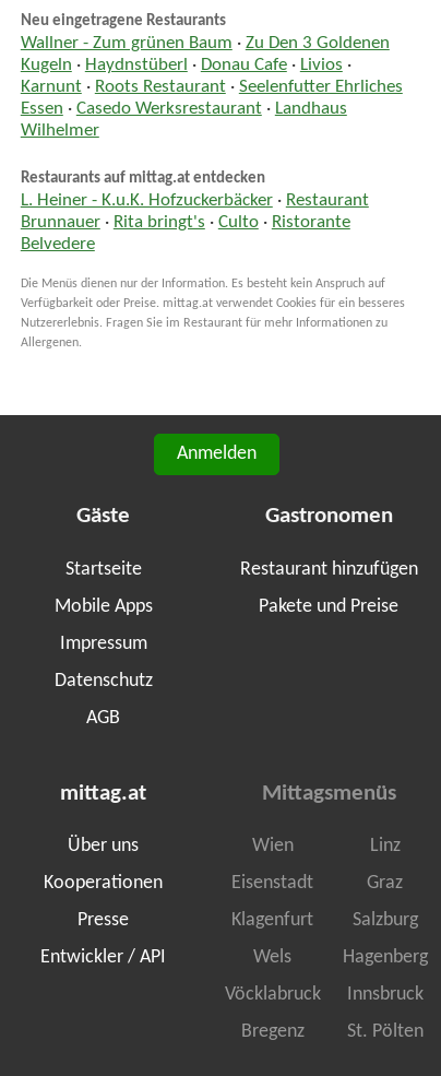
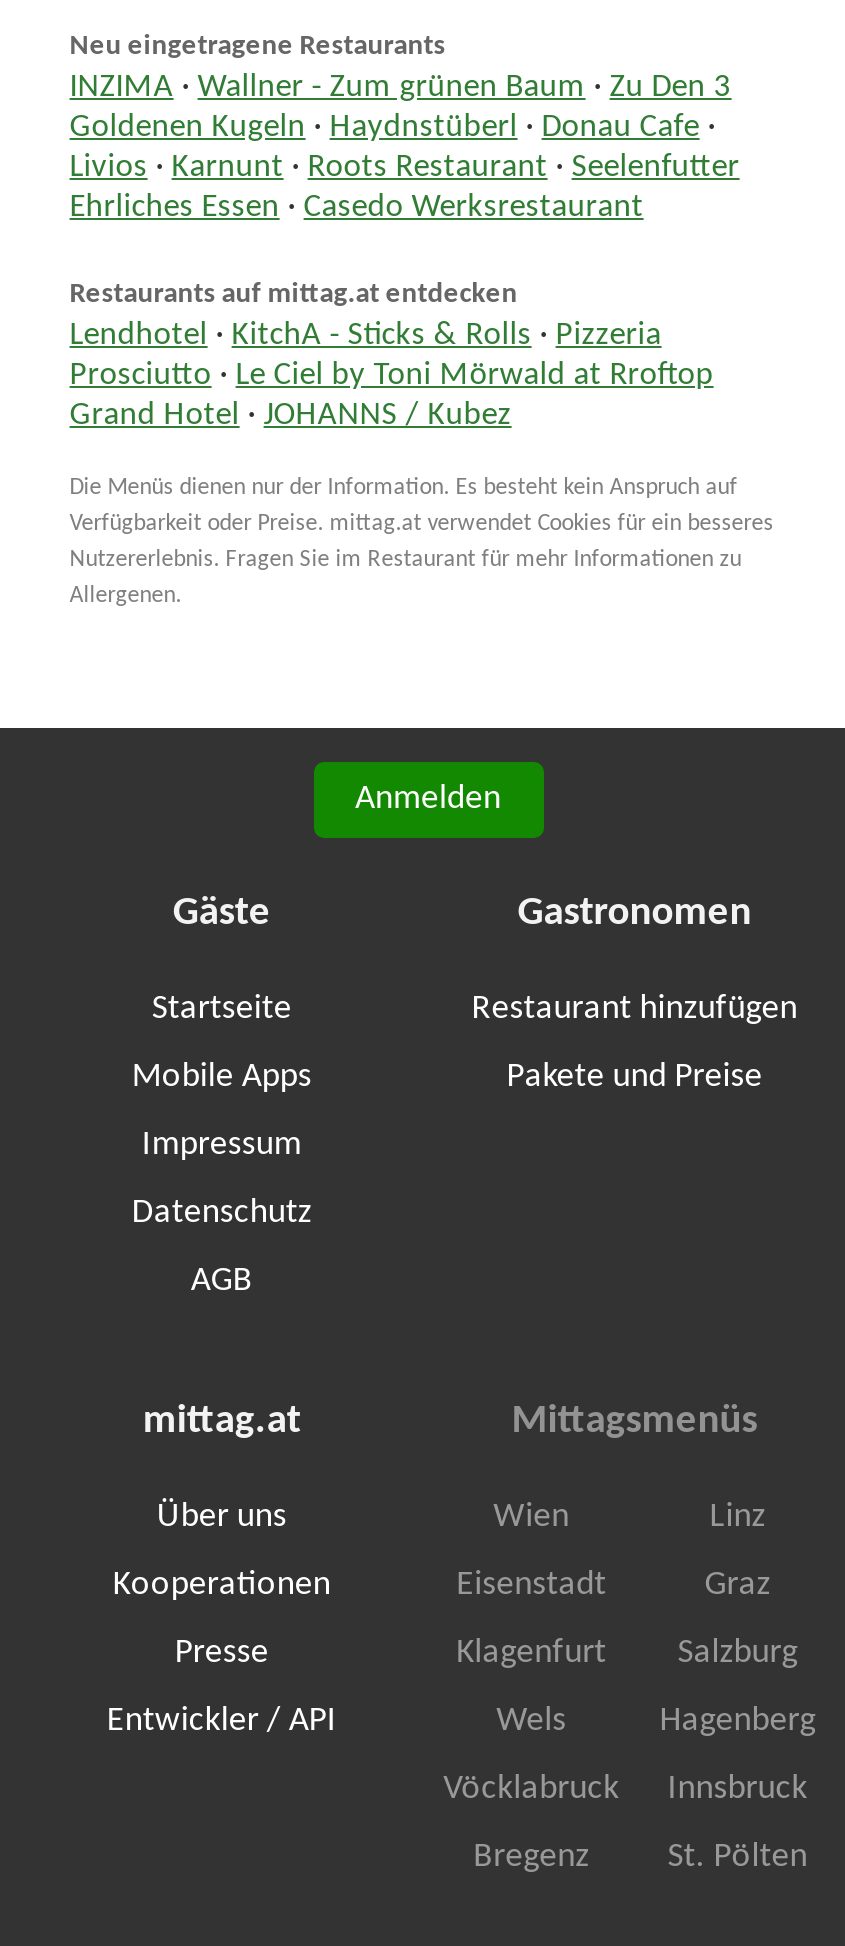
- Wallner - Zum grünen Baum · Zu Den 3 Goldenen
- Kugeln · Haydnstüberl · Donau Cafe · Livios ·
- Karnunt · Roots Restaurant · Seelenfutter Ehrliches
- Essen · Casedo Werksrestaurant · Landhaus
- Wilhelmer
+ INZIMA · Wallner - Zum grünen Baum · Zu Den 3
+ Goldenen Kugeln · Haydnstüberl · Donau Cafe ·
+ Livios · Karnunt · Roots Restaurant · Seelenfutter
+ Ehrliches Essen · Casedo Werksrestaurant

- L. Heiner - K.u.K. Hofzuckerbäcker · Restaurant
- Brunnauer · Rita bringt's · Culto · Ristorante
- Belvedere
+ Lendhotel · KitchA - Sticks & Rolls · Pizzeria
+ Prosciutto · Le Ciel by Toni Mörwald at Rroftop
+ Grand Hotel · JOHANNS / Kubez
